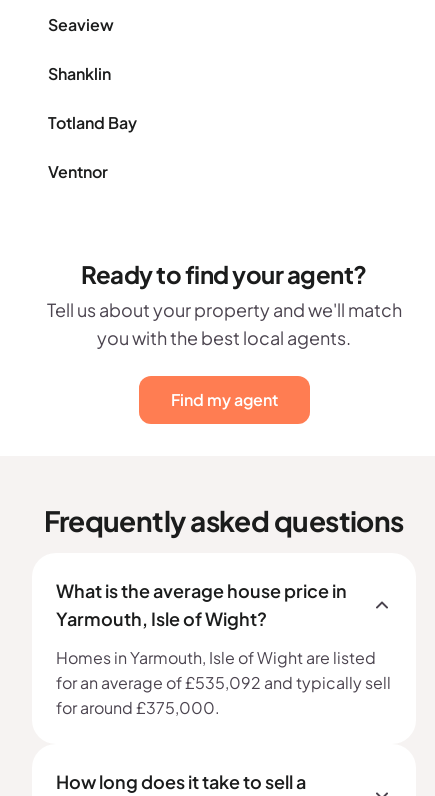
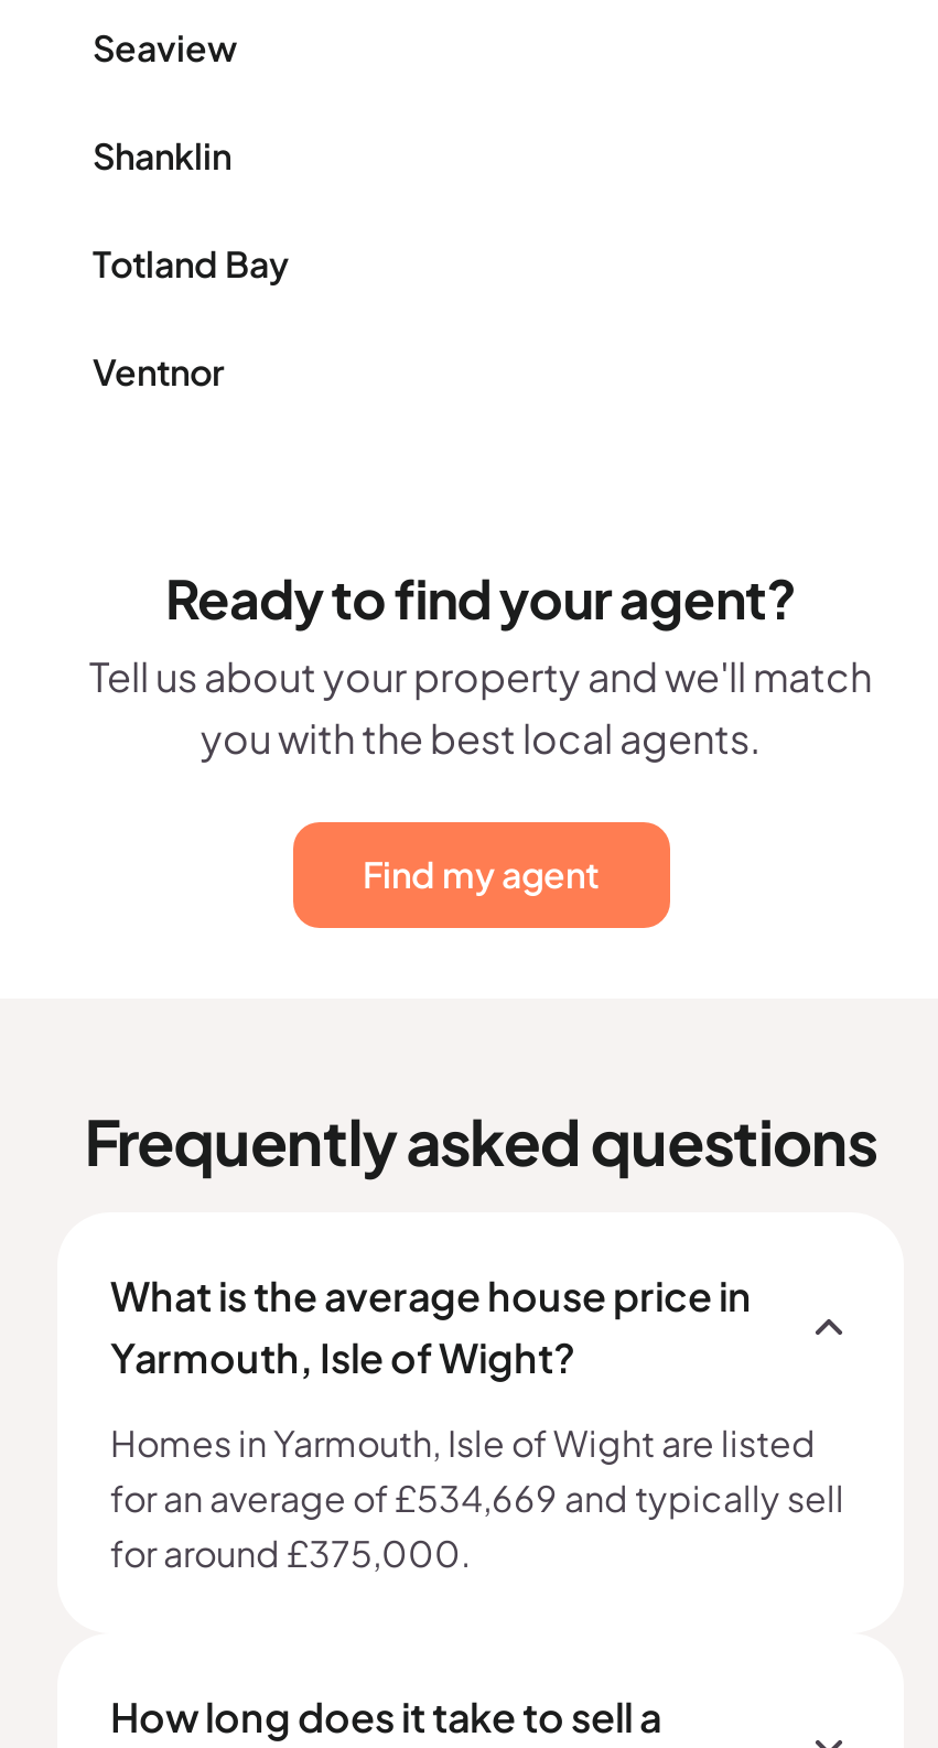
- for an average of £535,092 and typically sell
+ for an average of £534,669 and typically sell
